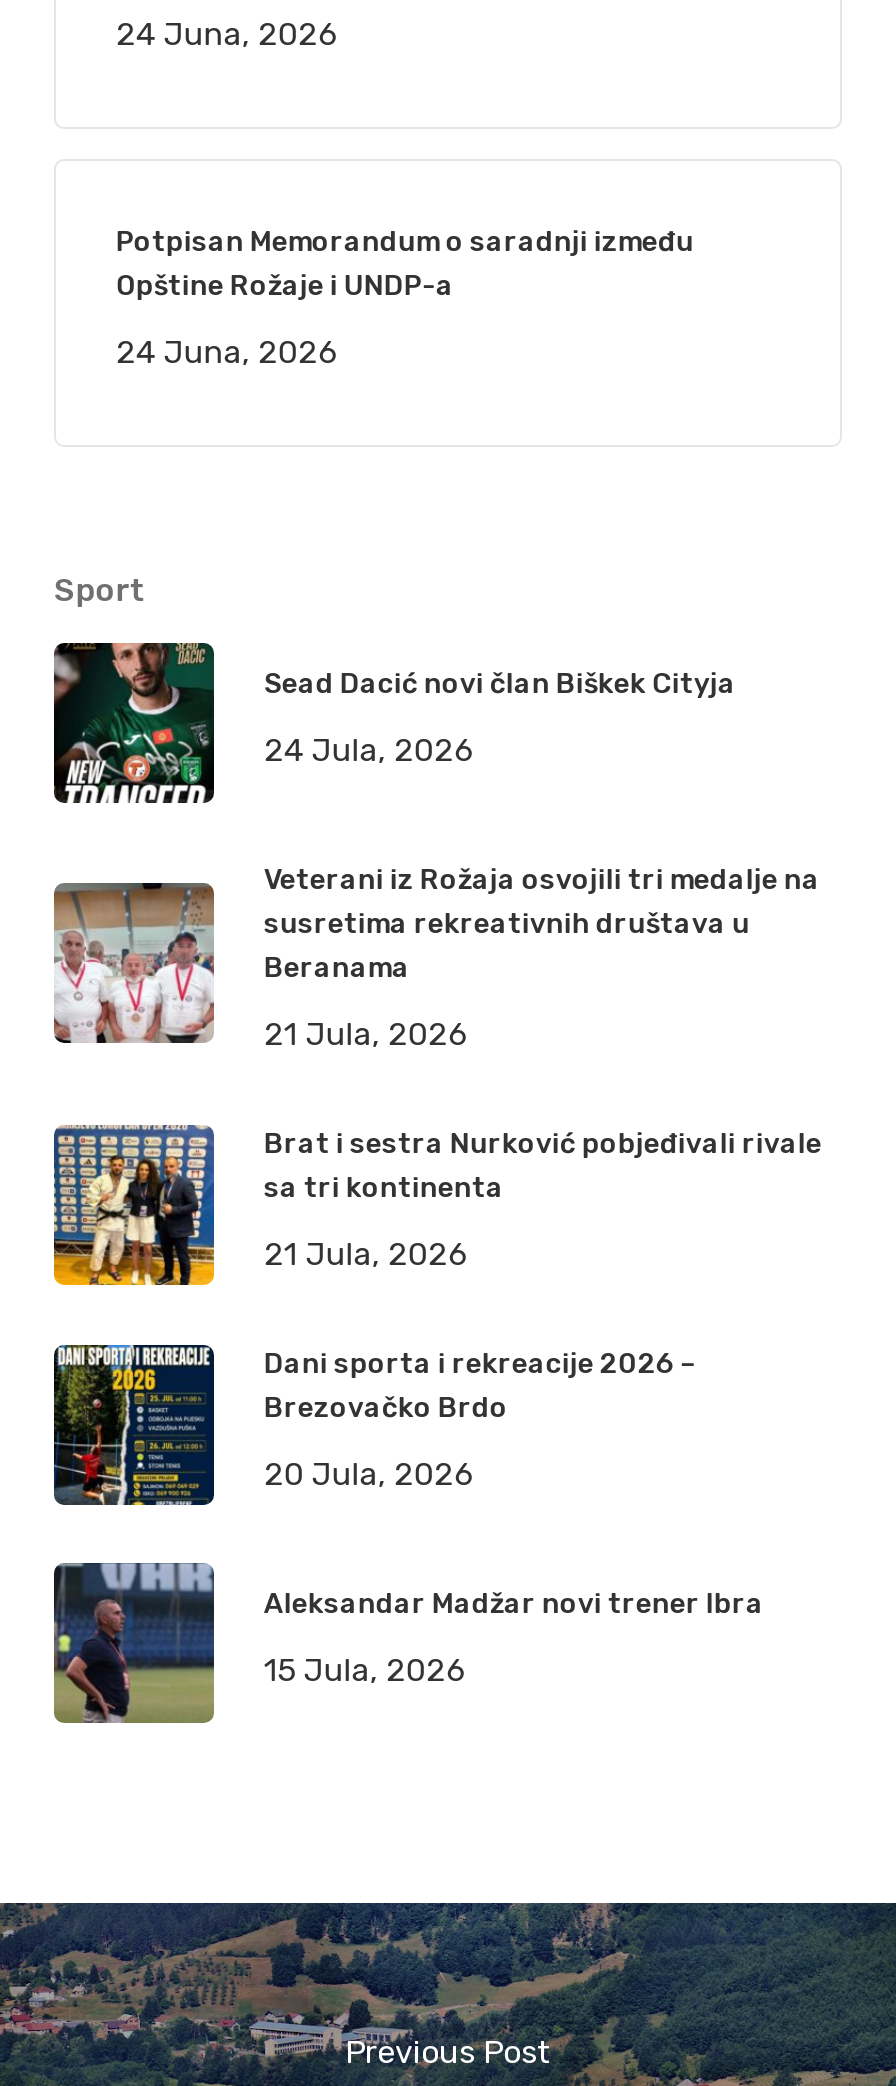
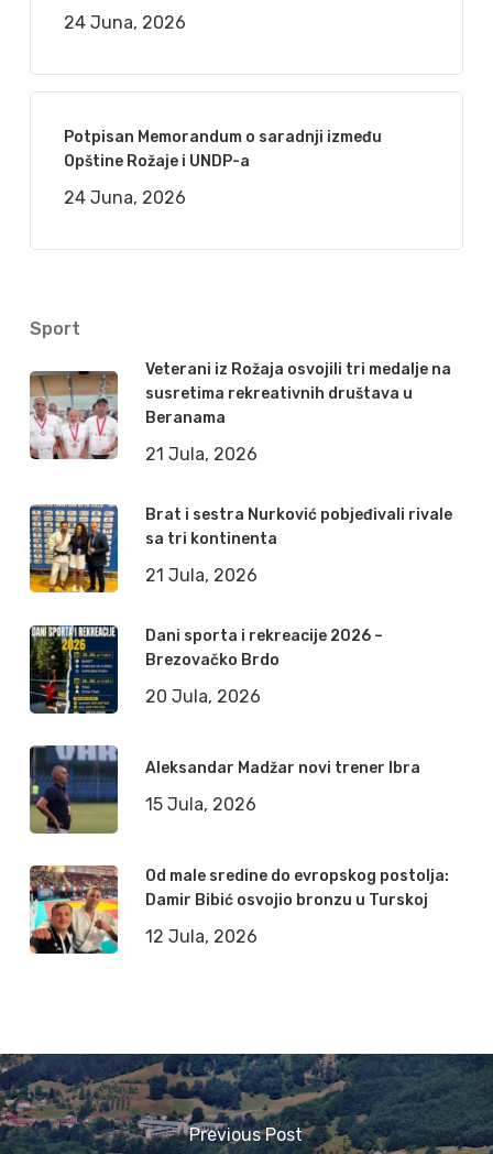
- [image]
- Sead Dacić novi član Biškek Cityja
- 24 Jula, 2026

moved up: [image] | Veterani iz Rožaja osvojili tri medalje na | susretima rekreativnih društava u | ... | Aleksandar Madžar novi trener Ibra | 15 Jula, 2026

+ [image]
+ Od male sredine do evropskog postolja:
+ Damir Bibić osvojio bronzu u Turskoj
+ 12 Jula, 2026
